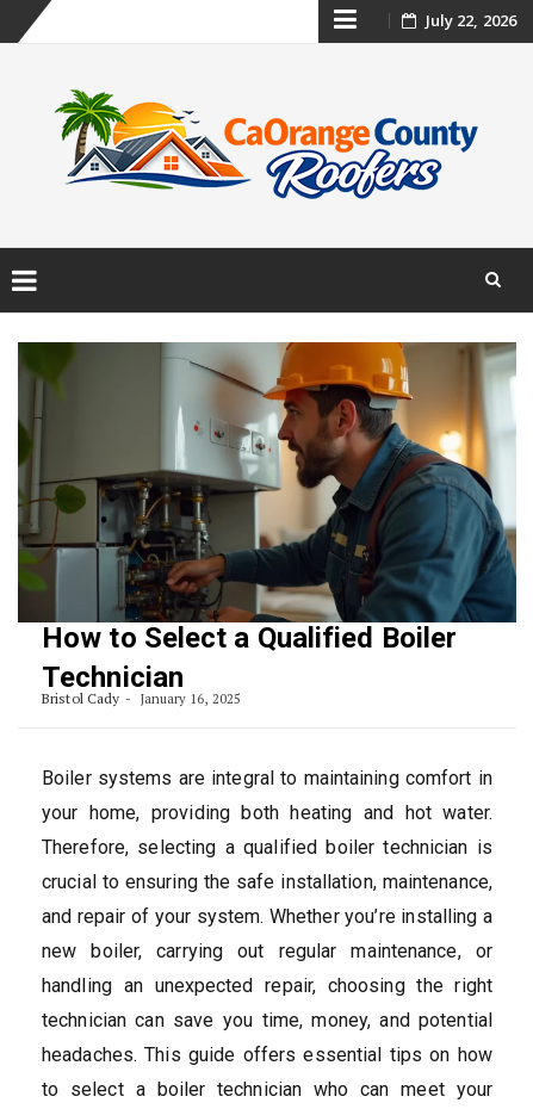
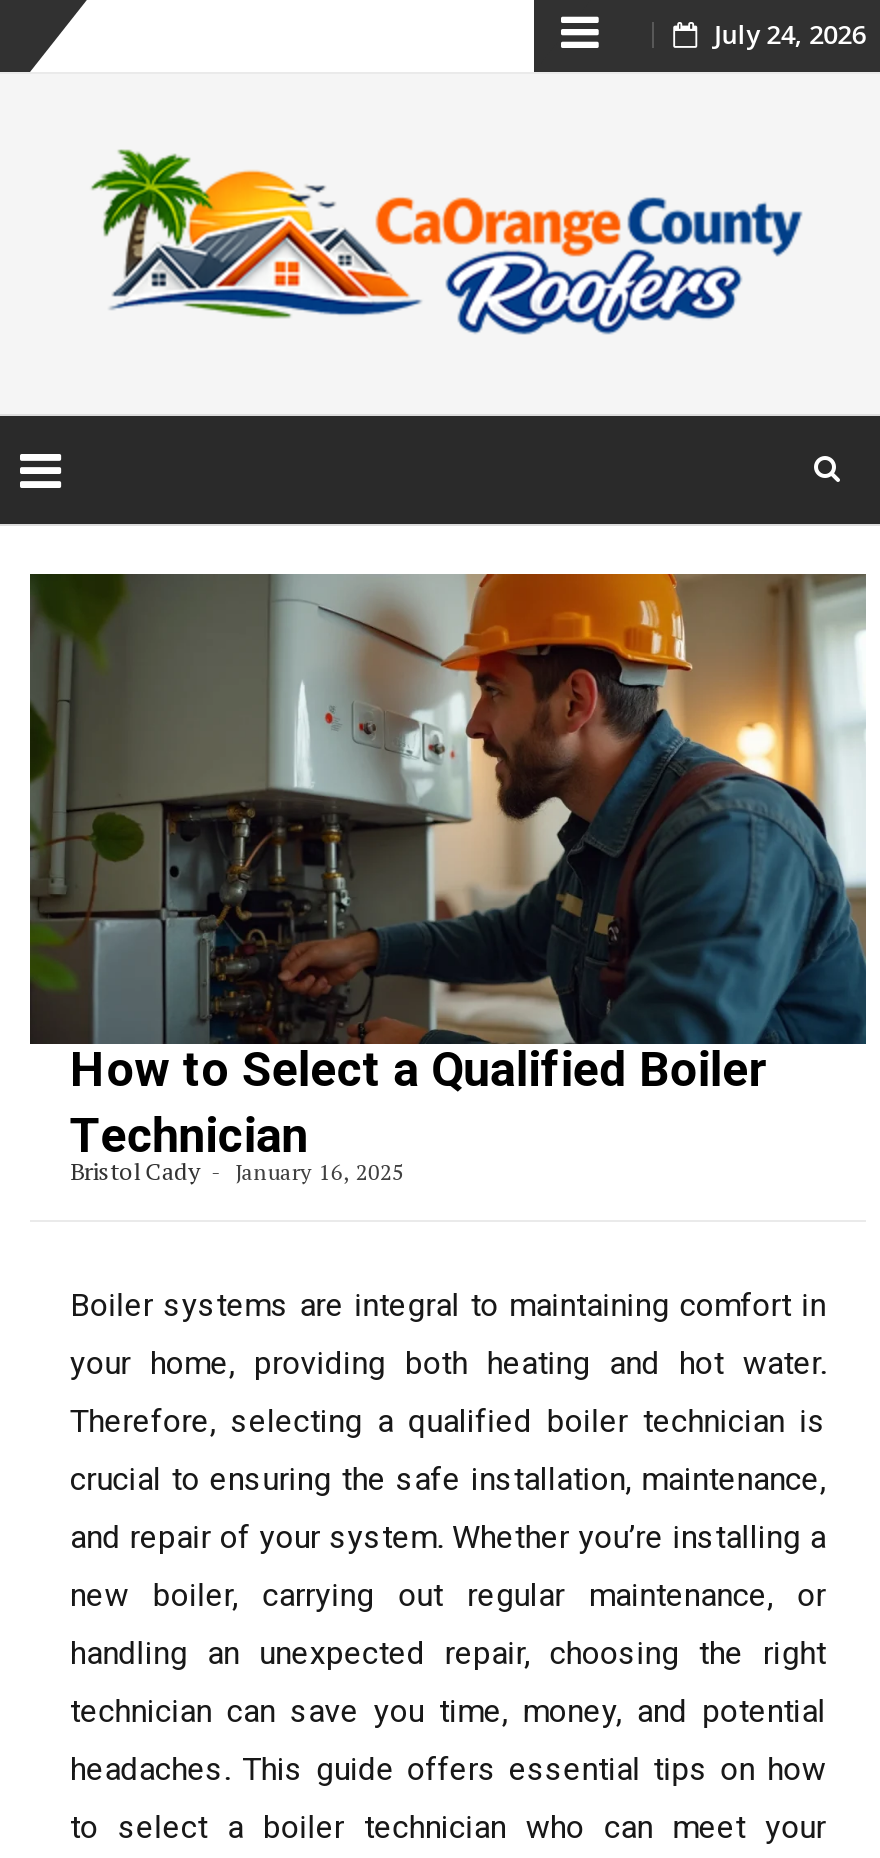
- July 22, 2026
+ July 24, 2026
